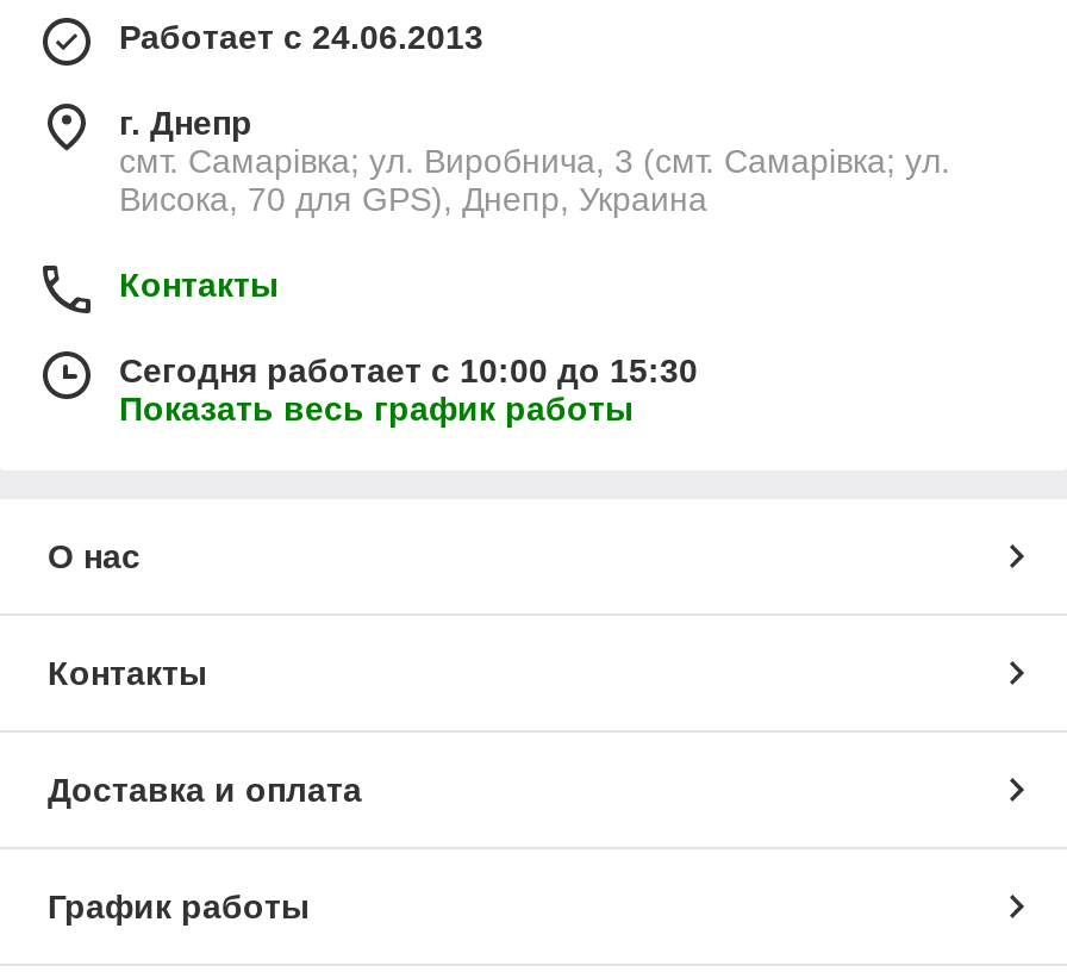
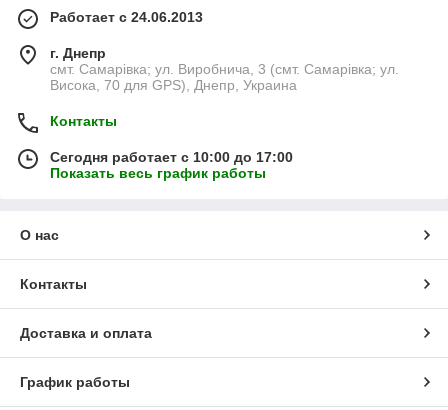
- Сегодня работает с 10:00 до 15:30
+ Сегодня работает с 10:00 до 17:00
